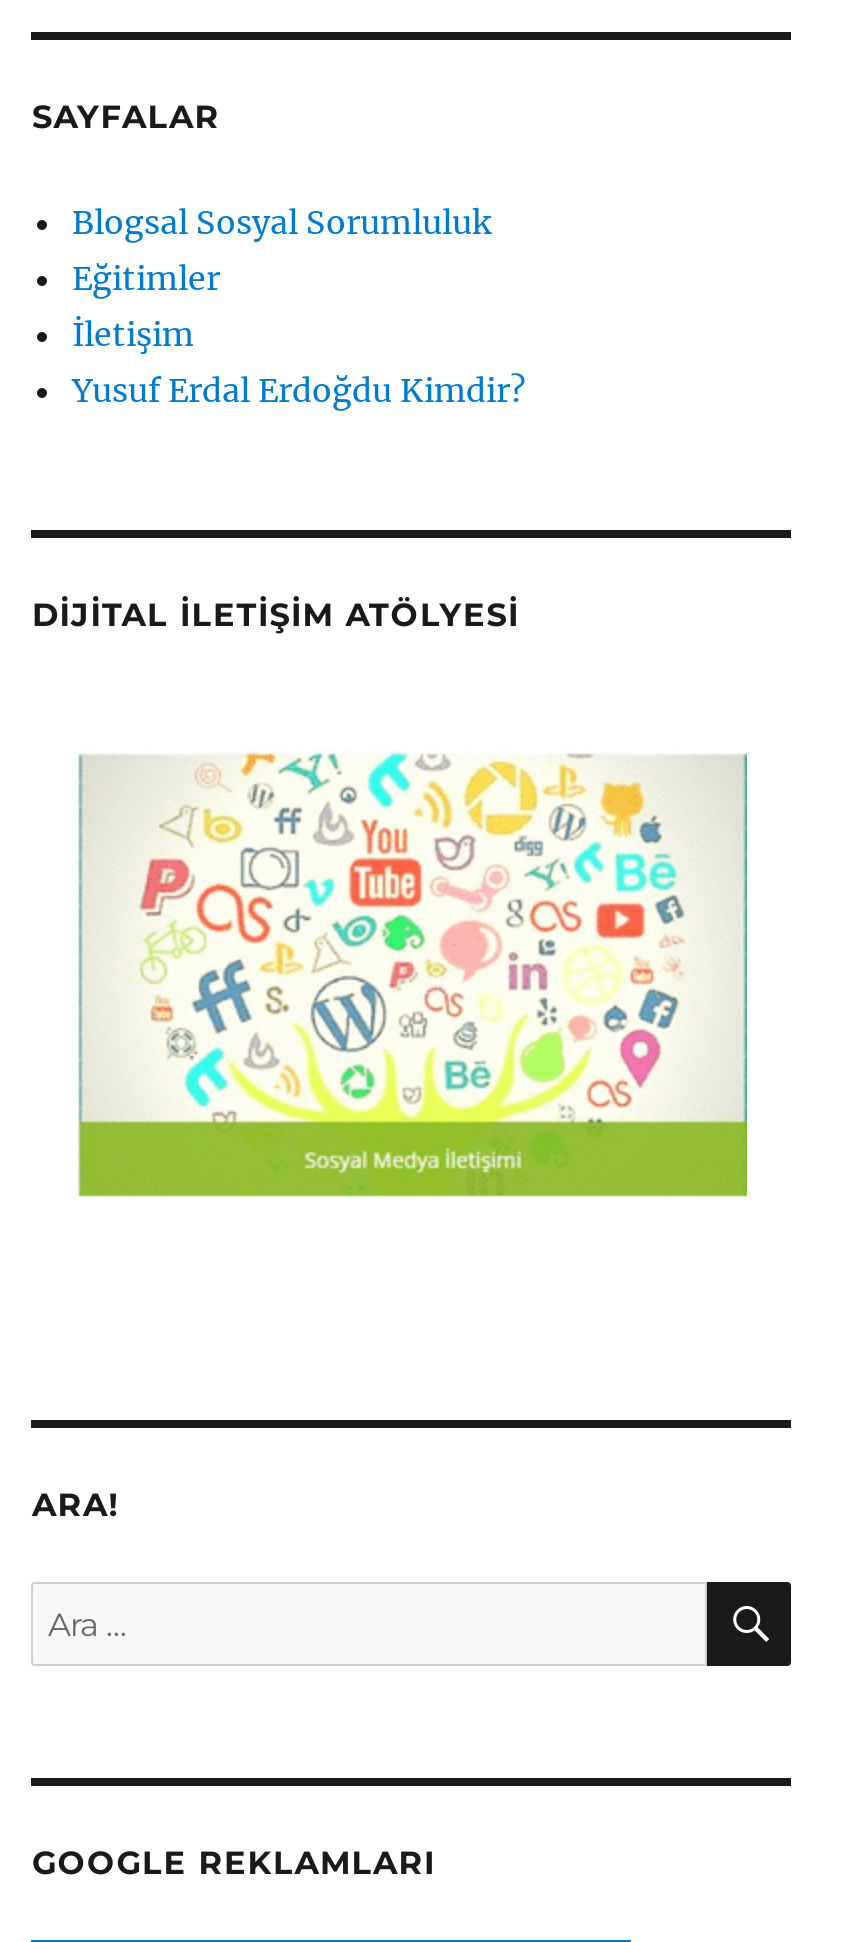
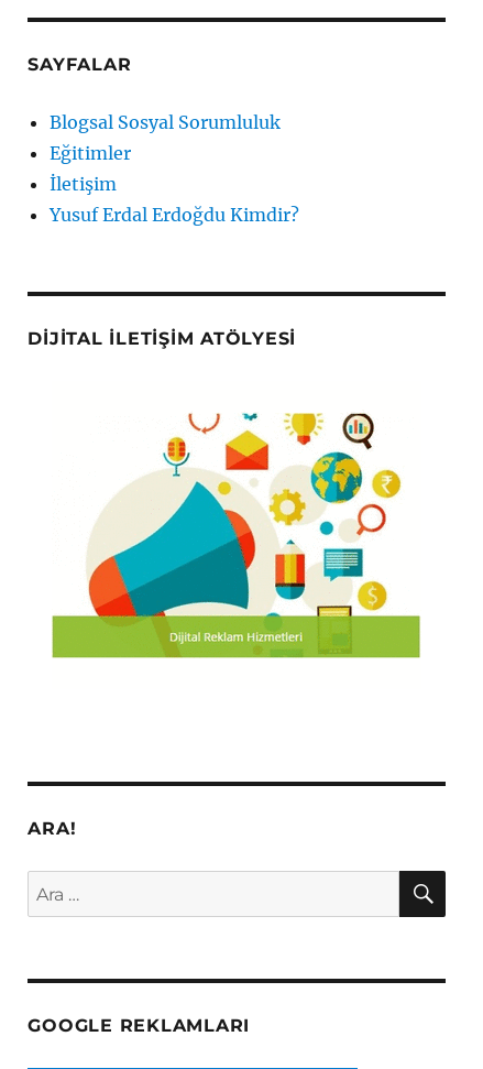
- [image]
+ [image]
